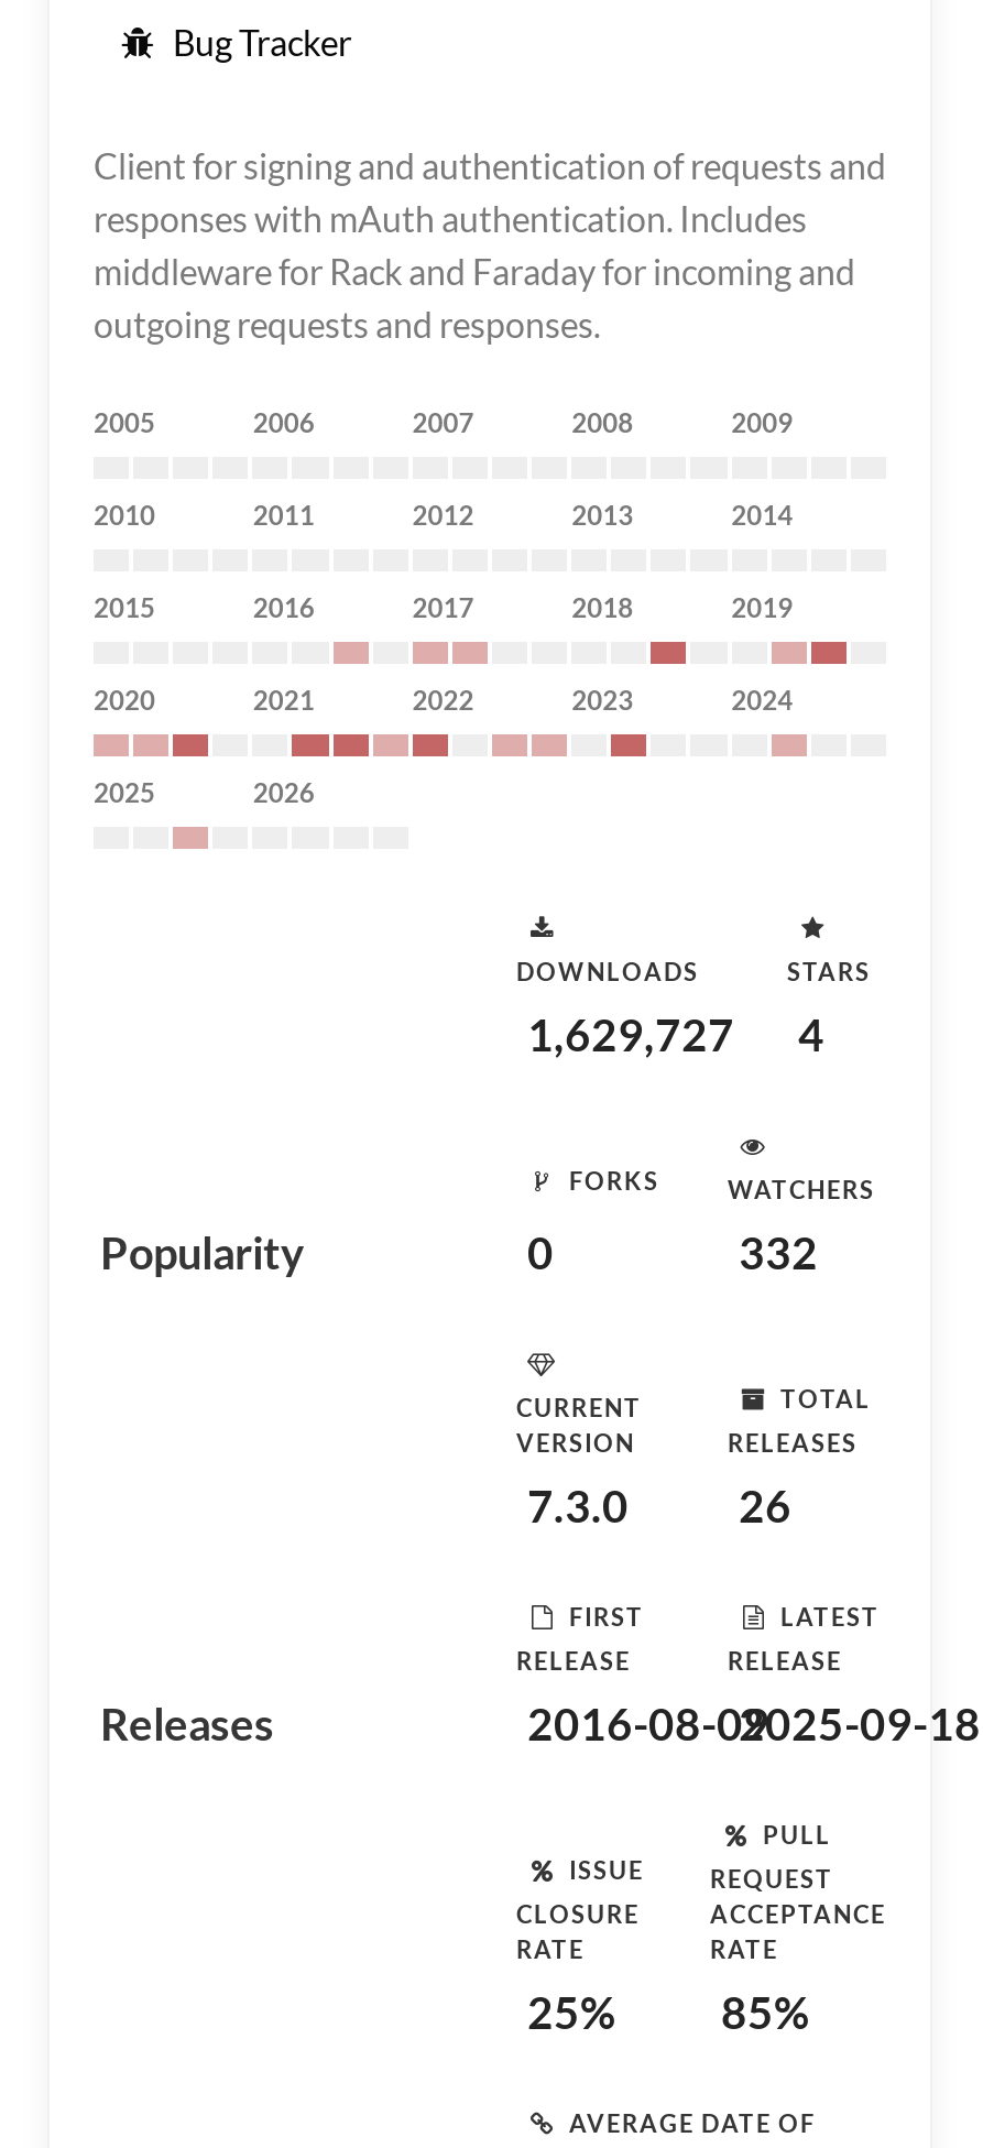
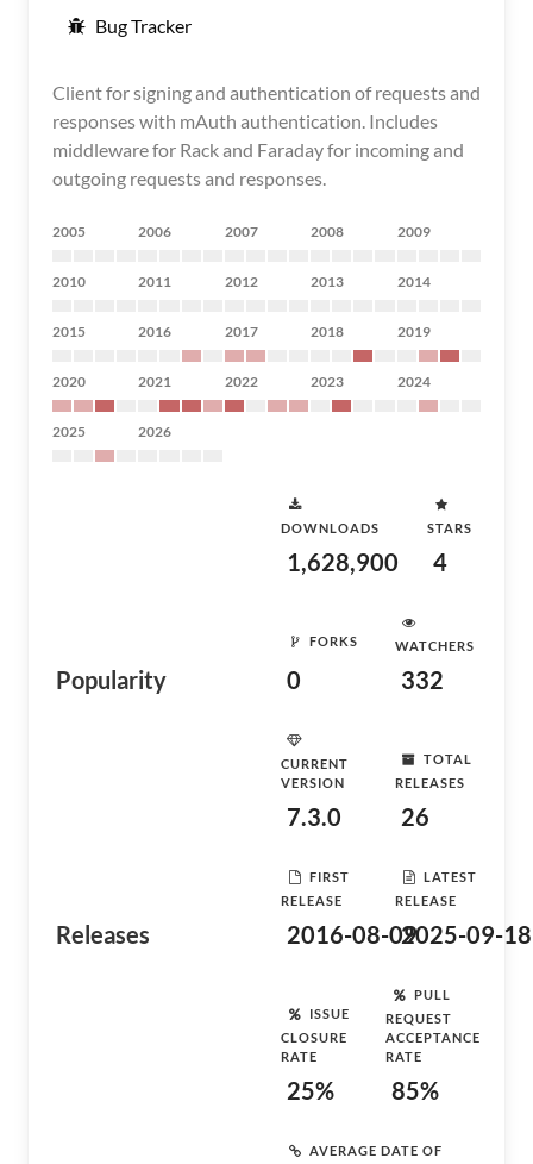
- 1,629,727 4
+ 1,628,900 4
